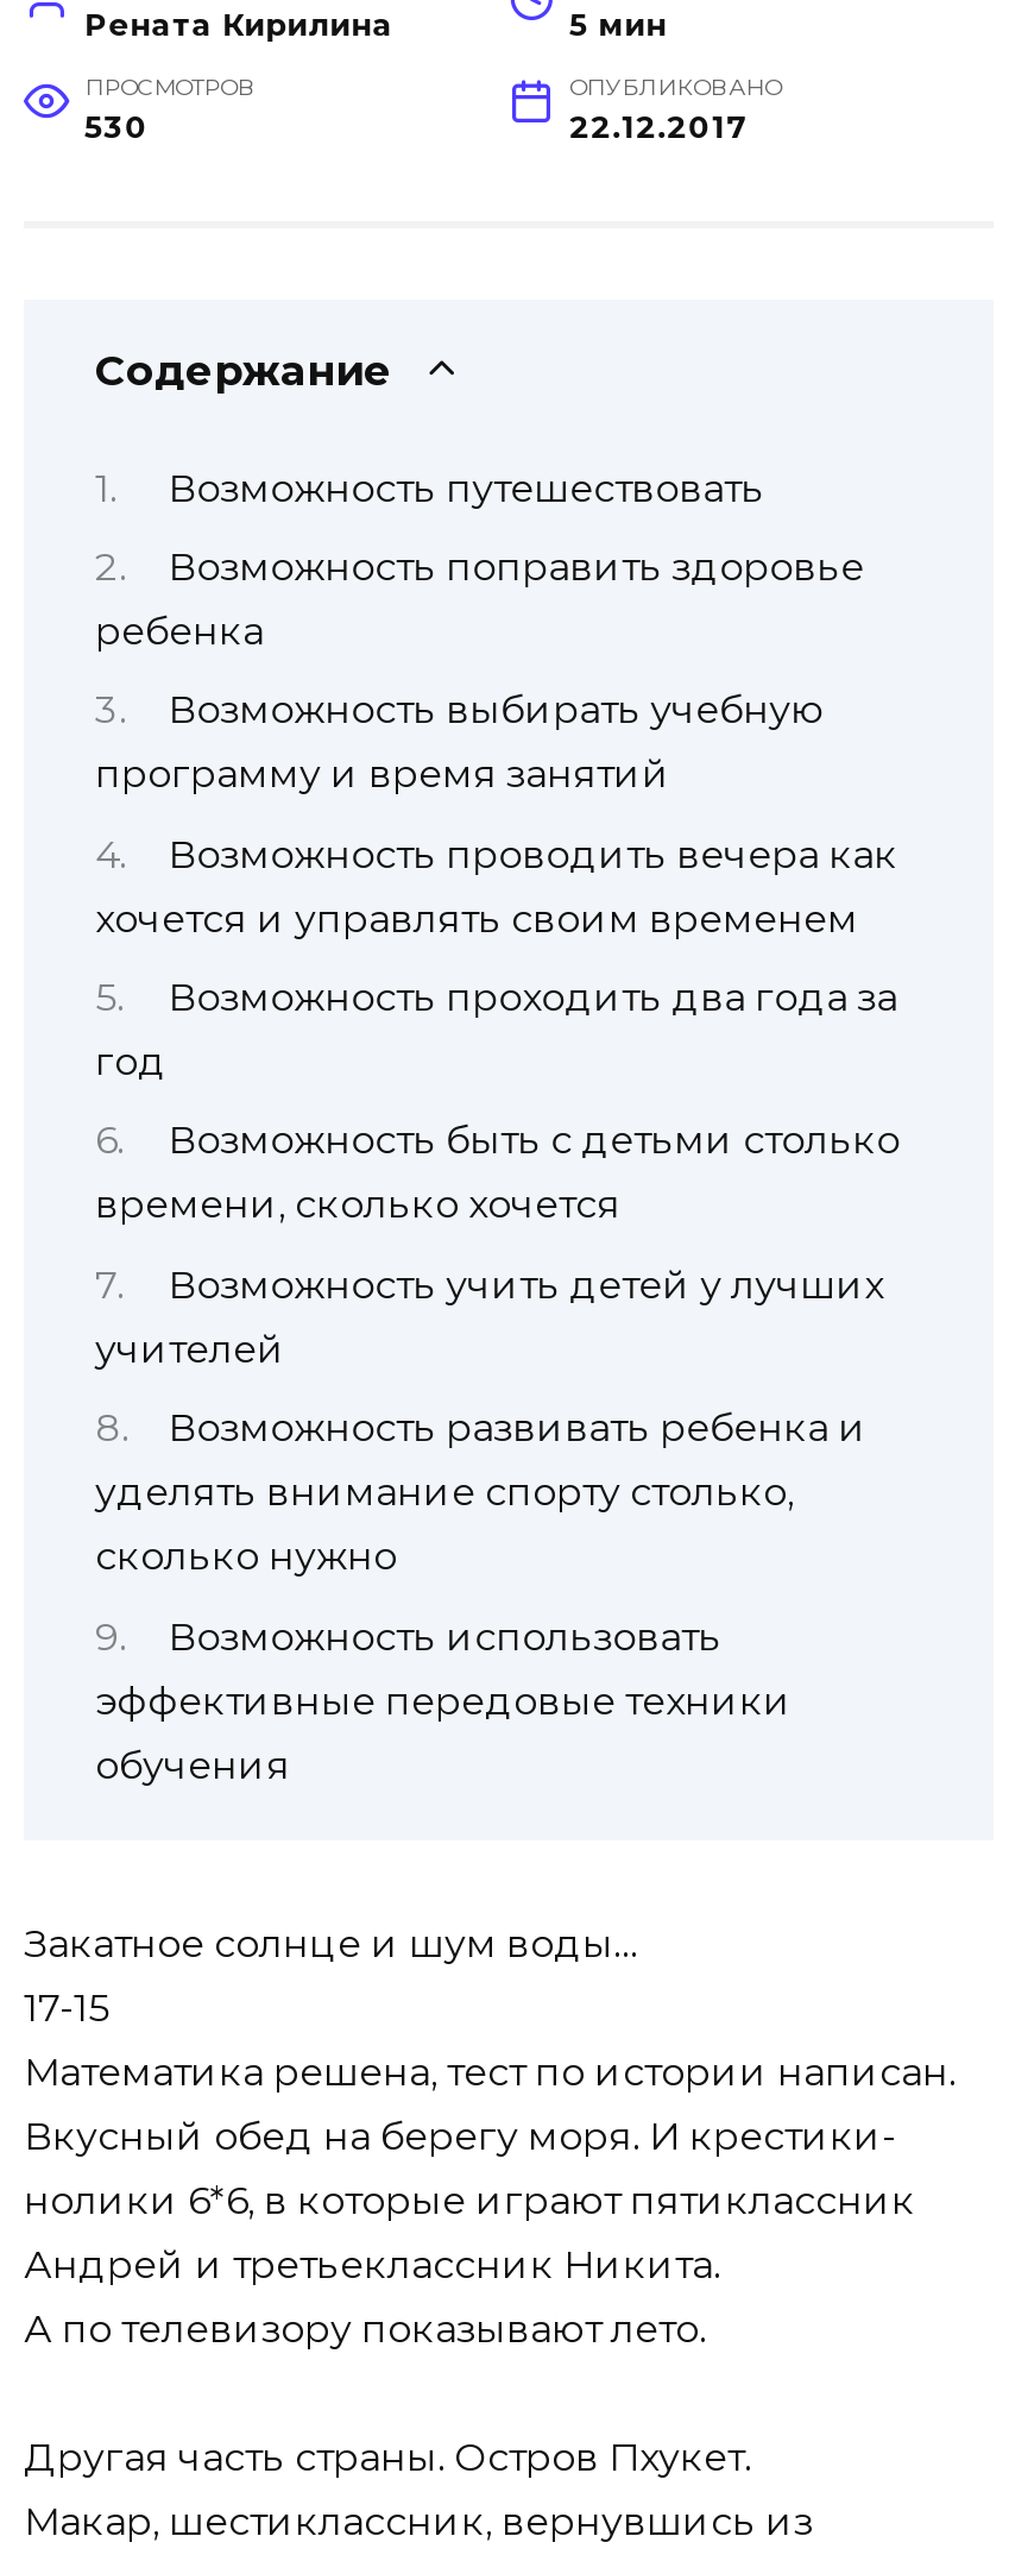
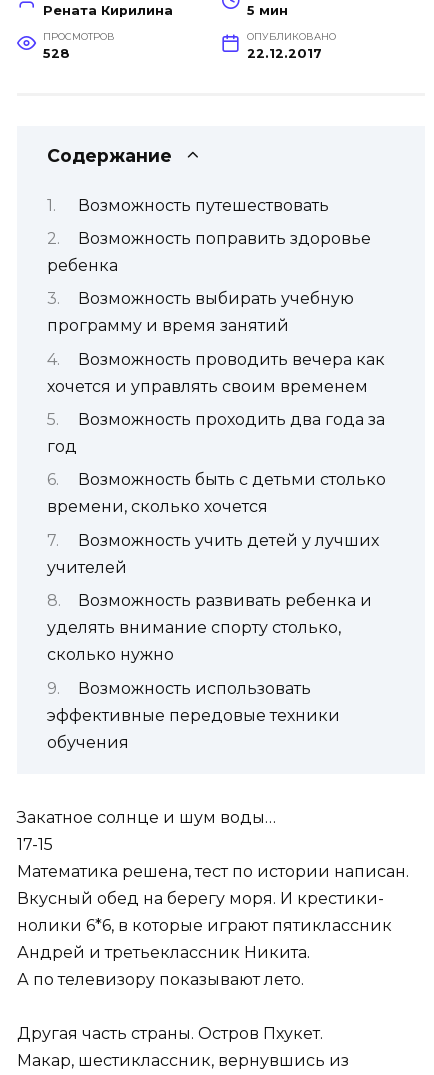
- 530
+ 528
